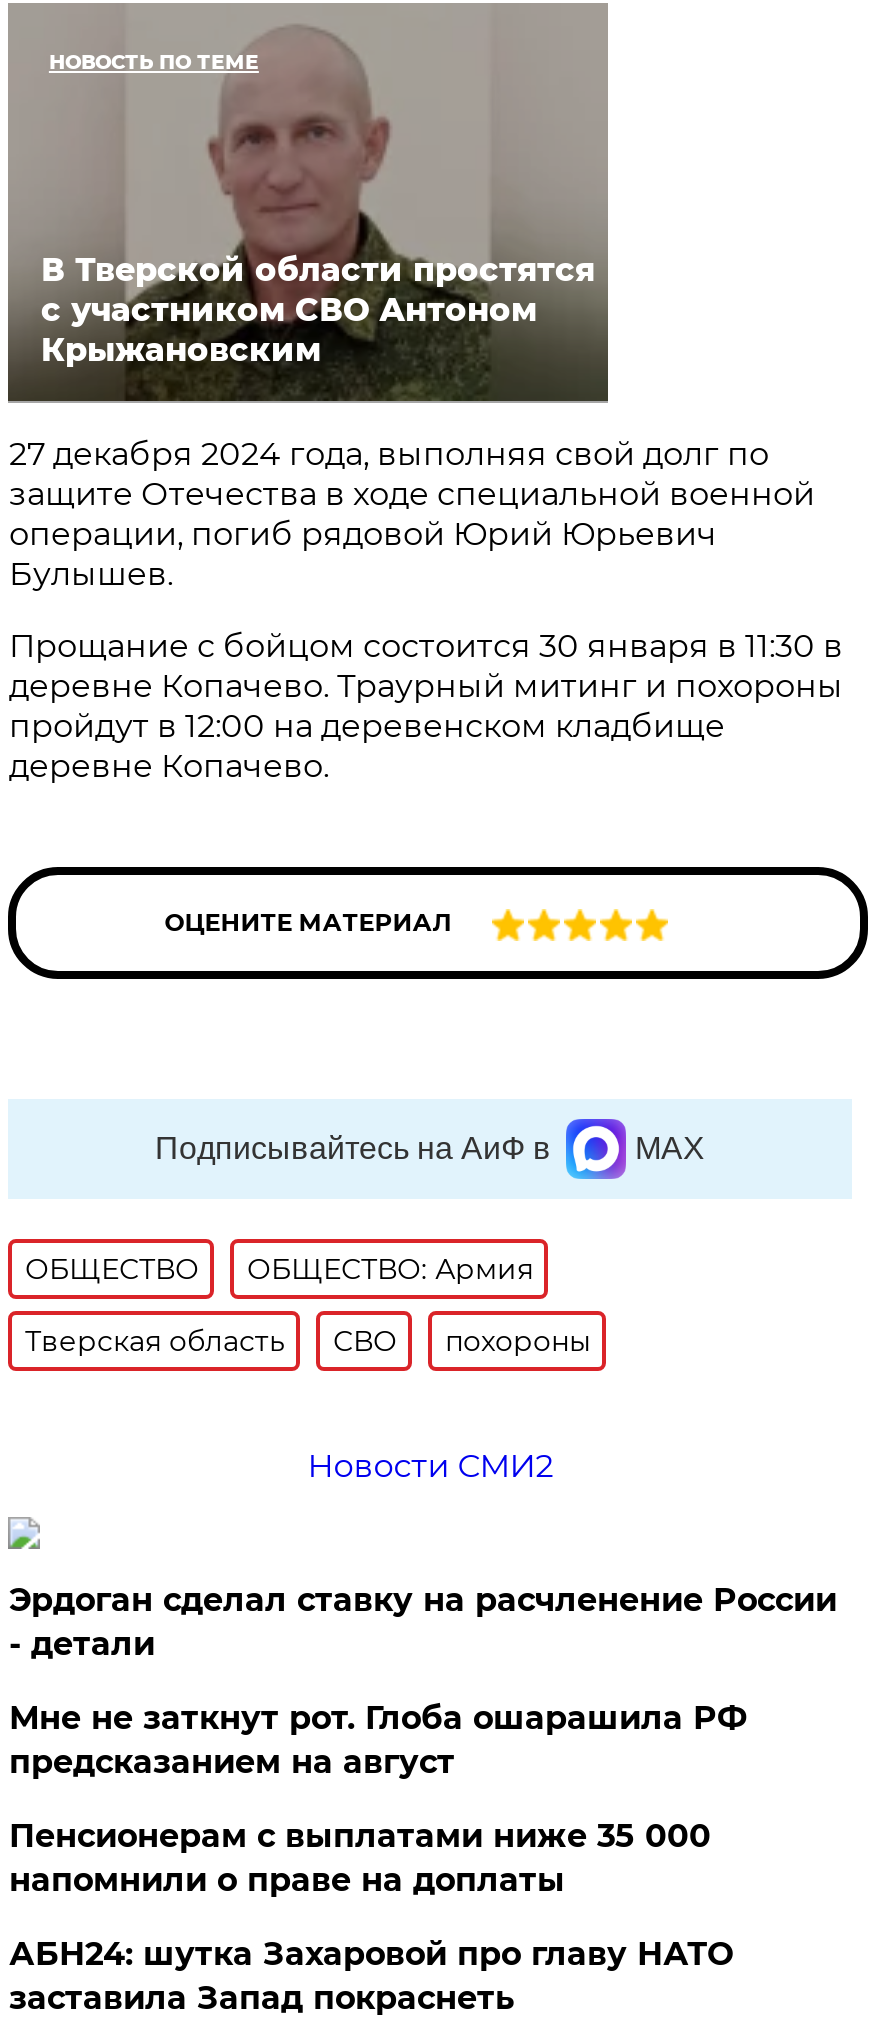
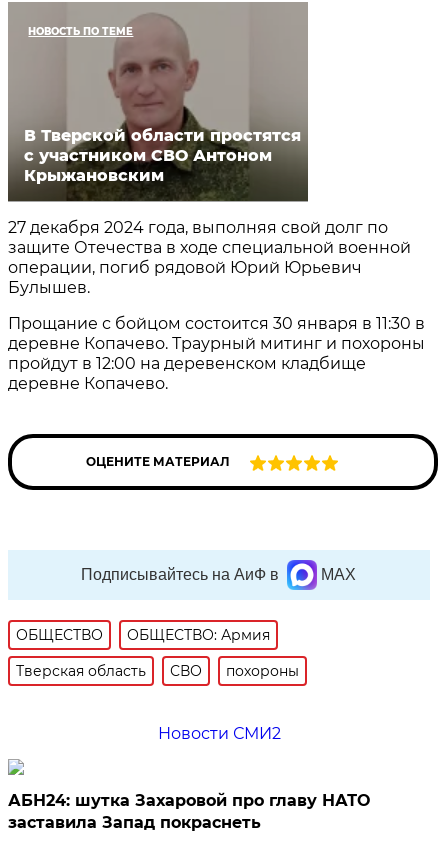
- Эрдоган сделал ставку на расчленение России
- - детали
- Мне не заткнут рот. Глоба ошарашила РФ
- предсказанием на август
- Пенсионерам с выплатами ниже 35 000
- напомнили о праве на доплаты
